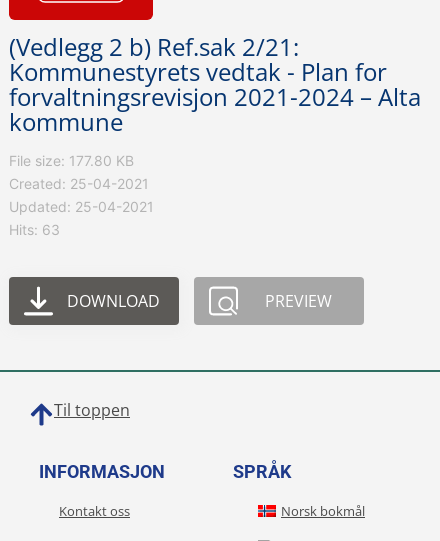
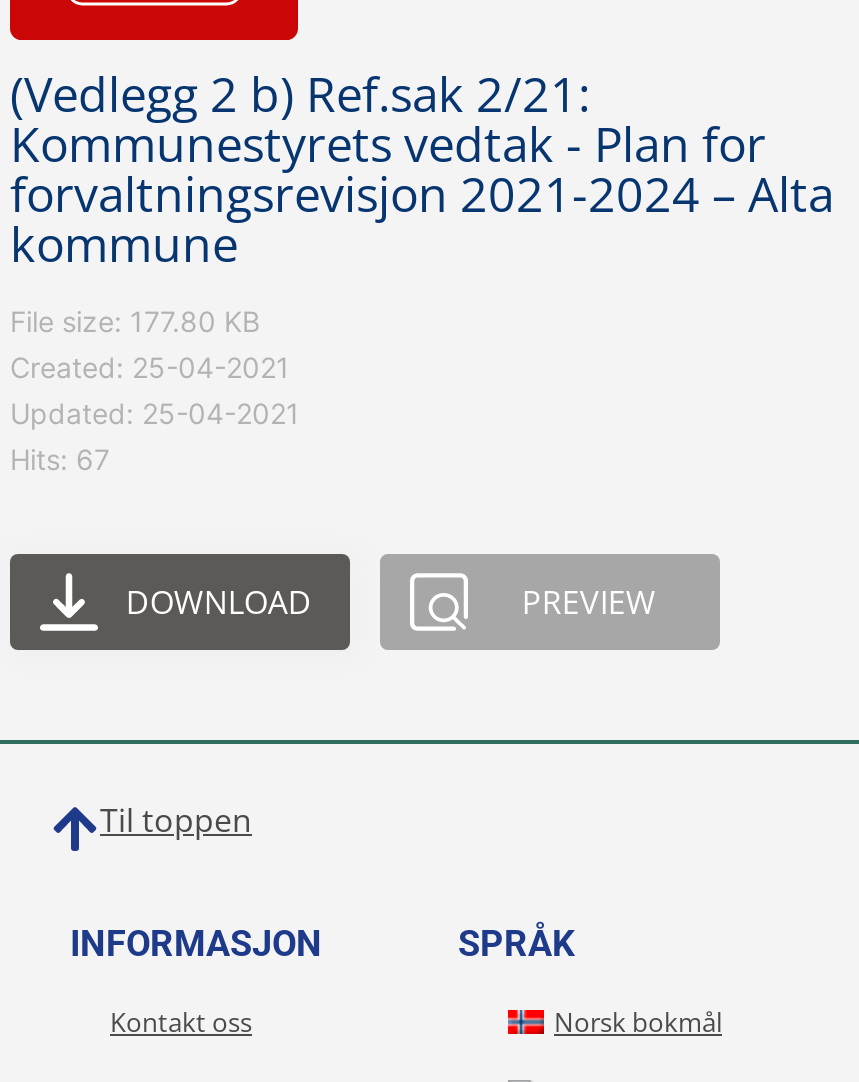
- Hits: 63
+ Hits: 67
